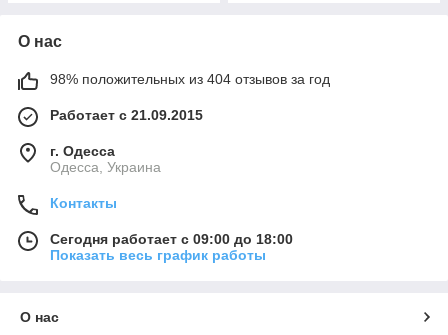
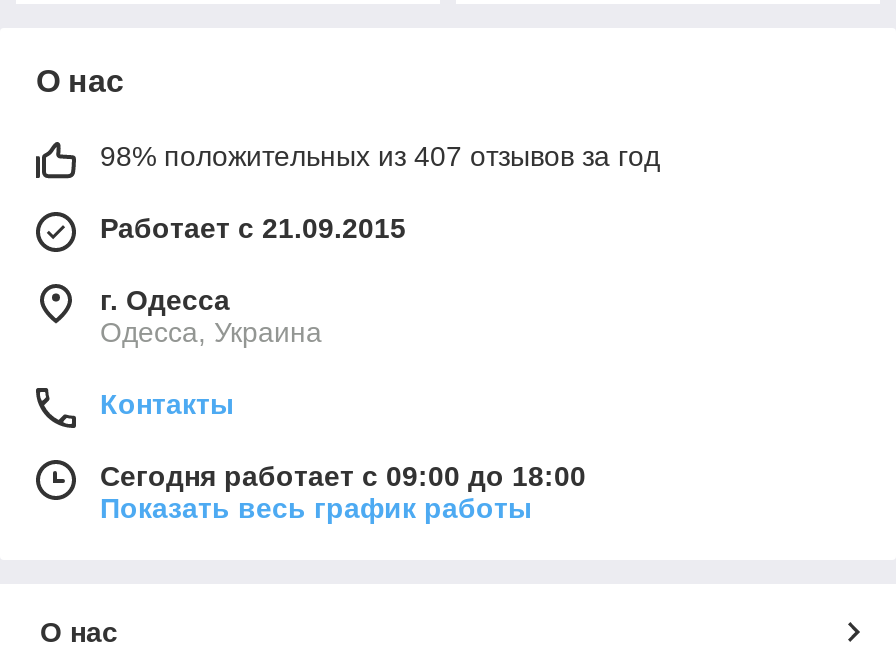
- 98% положительных из 404 отзывов за год
+ 98% положительных из 407 отзывов за год
